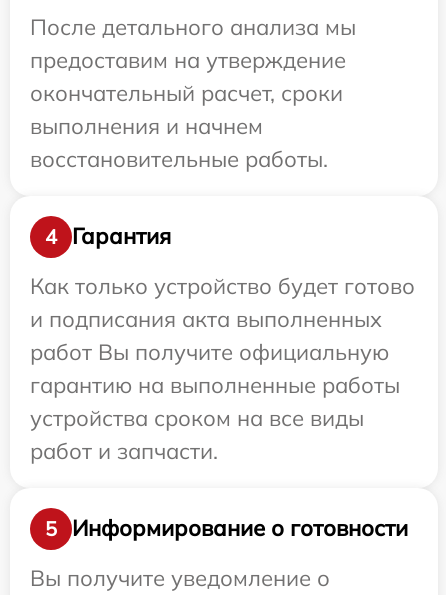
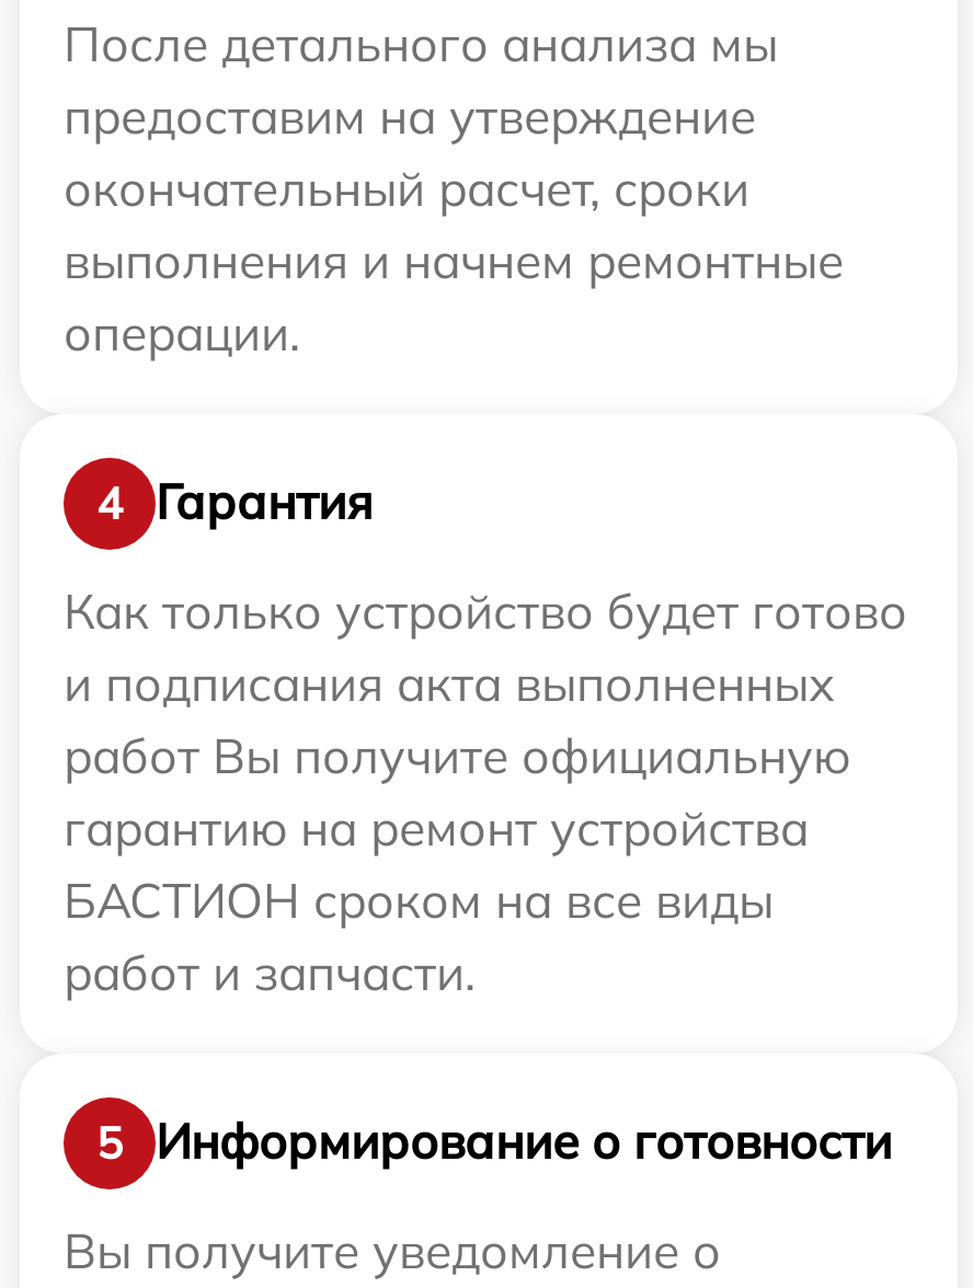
- выполнения и начнем
- восстановительные работы.
+ выполнения и начнем ремонтные
+ операции.

- гарантию на выполненные работы
+ гарантию на ремонт устройства

- устройства сроком на все виды
+ БАСТИОН сроком на все виды
